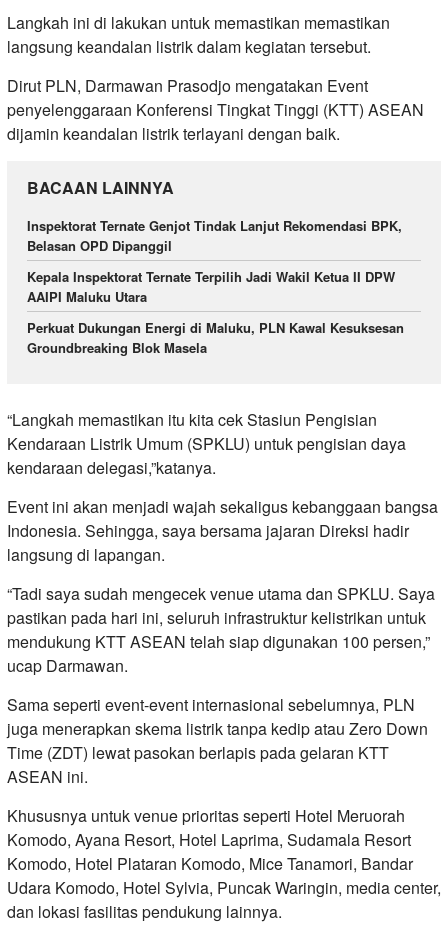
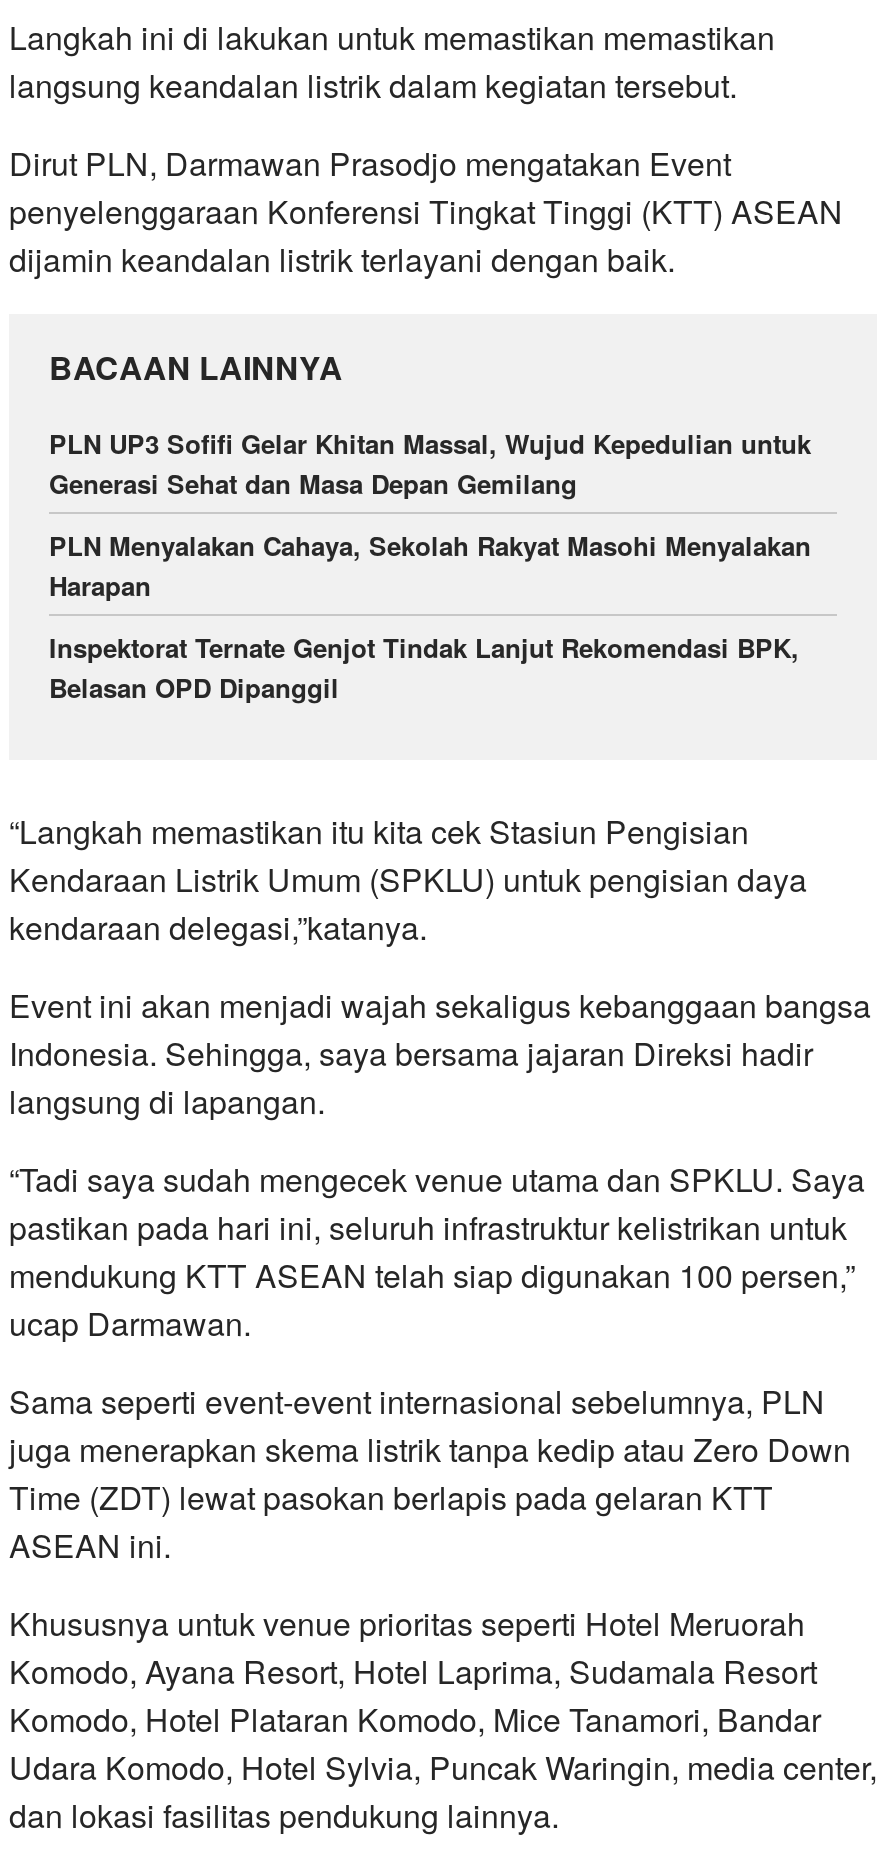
+ PLN UP3 Sofifi Gelar Khitan Massal, Wujud Kepedulian untuk
+ Generasi Sehat dan Masa Depan Gemilang
+ PLN Menyalakan Cahaya, Sekolah Rakyat Masohi Menyalakan
+ Harapan

moved down: Inspektorat Ternate Genjot Tindak Lanjut Rekomendasi BPK, | Belasan OPD Dipanggil

- Kepala Inspektorat Ternate Terpilih Jadi Wakil Ketua II DPW
- AAIPI Maluku Utara
- Perkuat Dukungan Energi di Maluku, PLN Kawal Kesuksesan
- Groundbreaking Blok Masela
